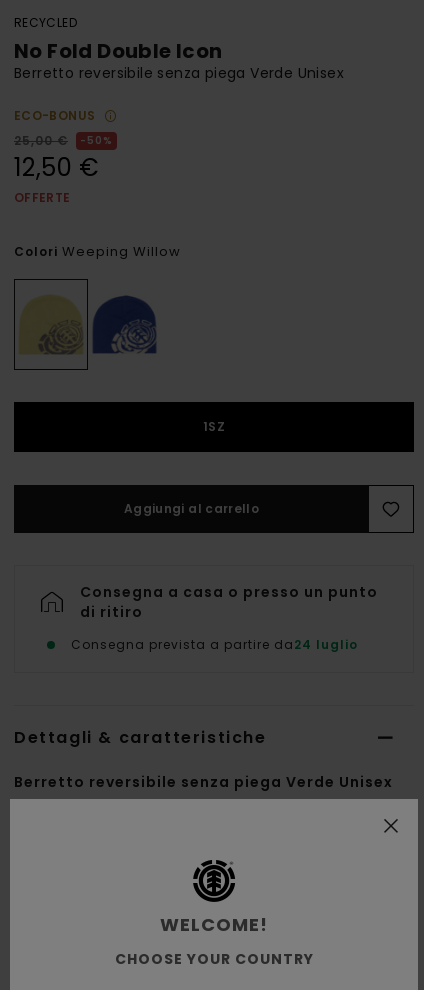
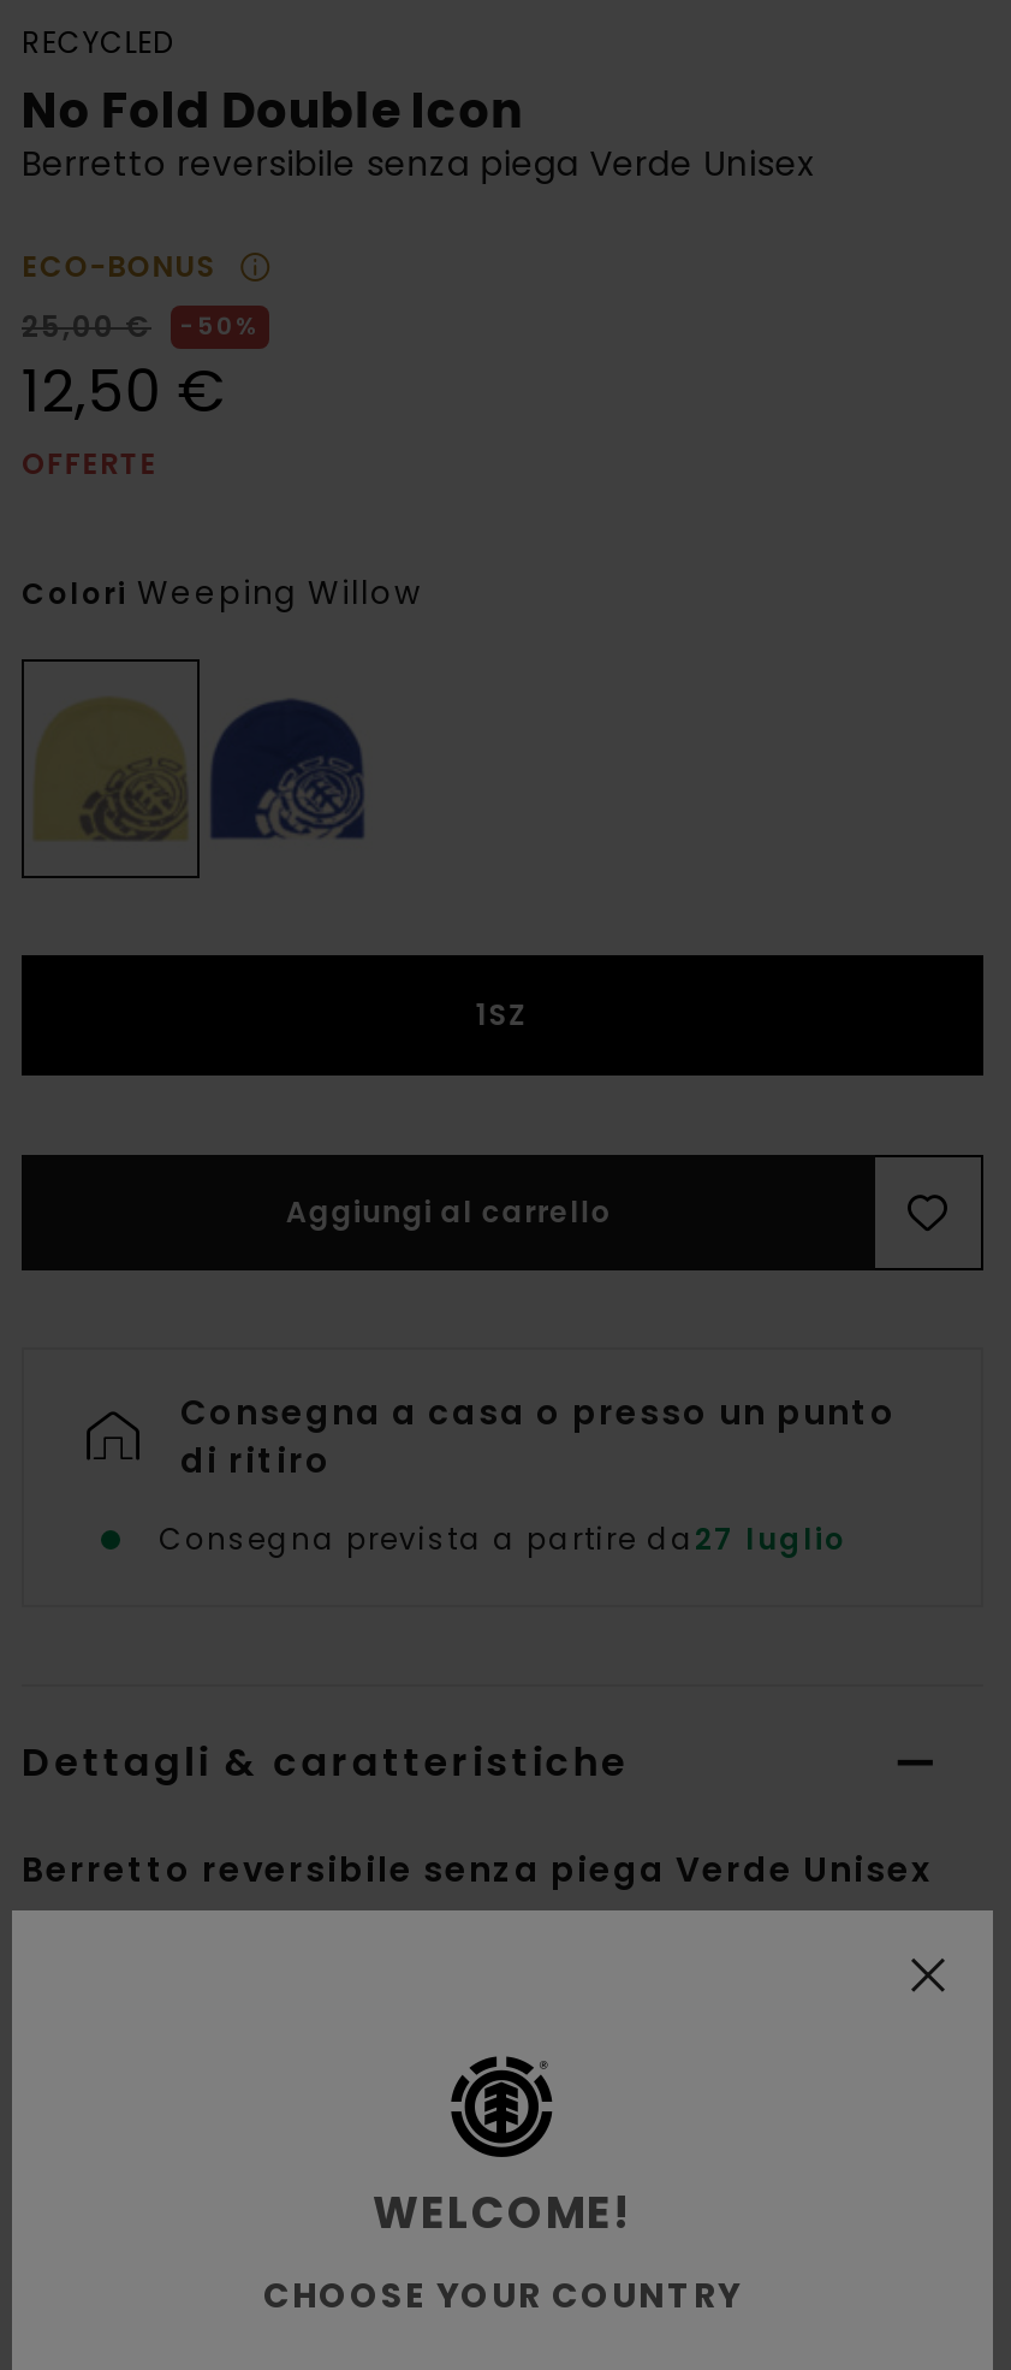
- Consegna prevista a partire da 24 luglio
+ Consegna prevista a partire da 27 luglio
